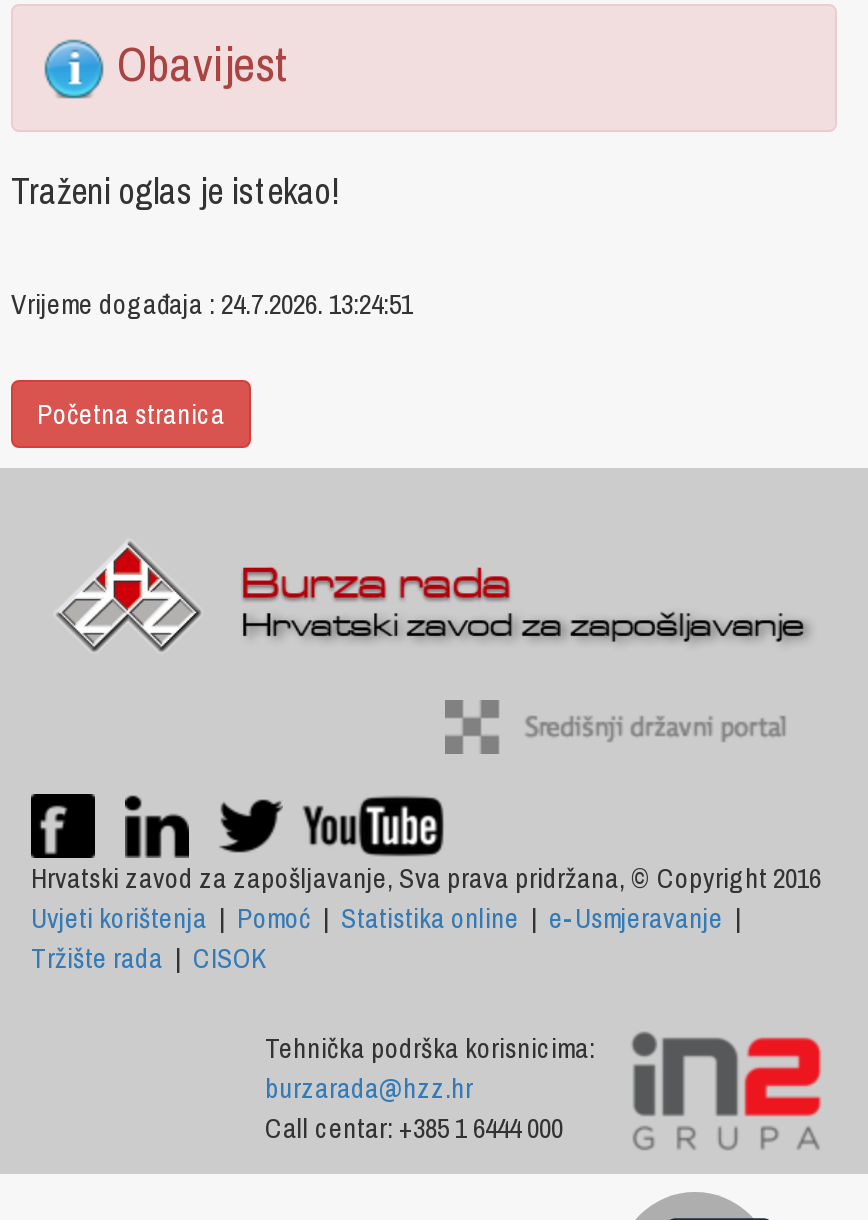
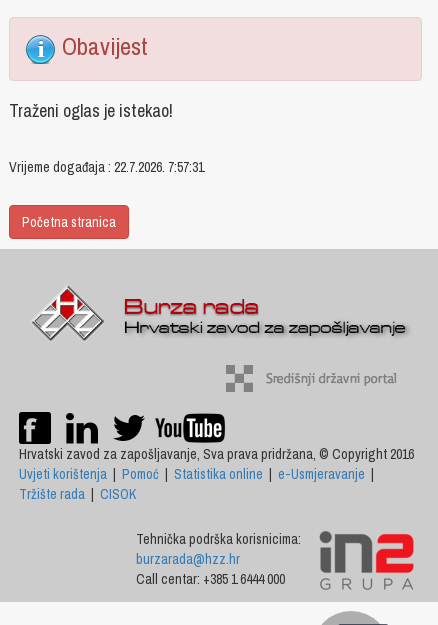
- Vrijeme događaja : 24.7.2026. 13:24:51
+ Vrijeme događaja : 22.7.2026. 7:57:31
